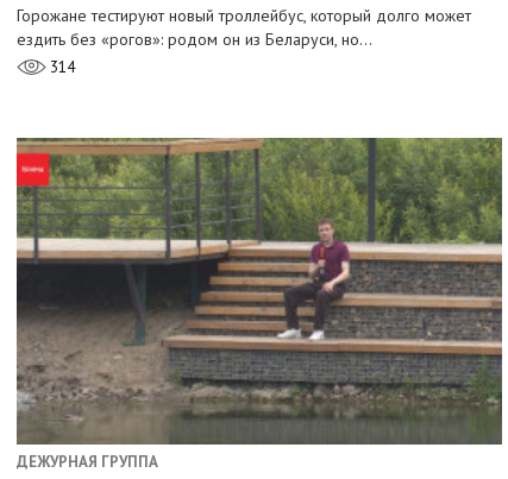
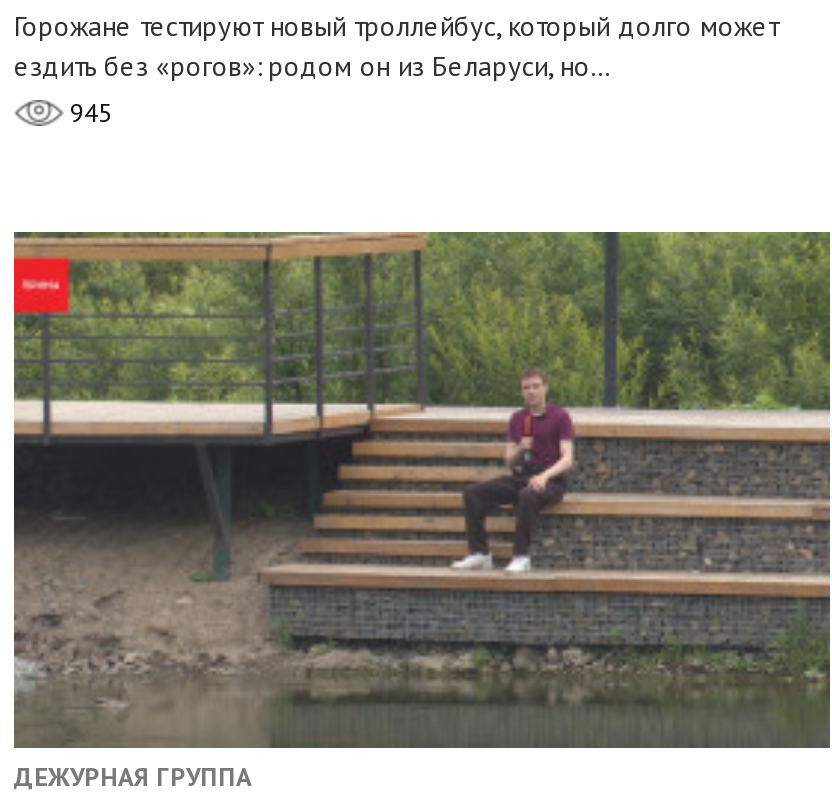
- 314
+ 945
